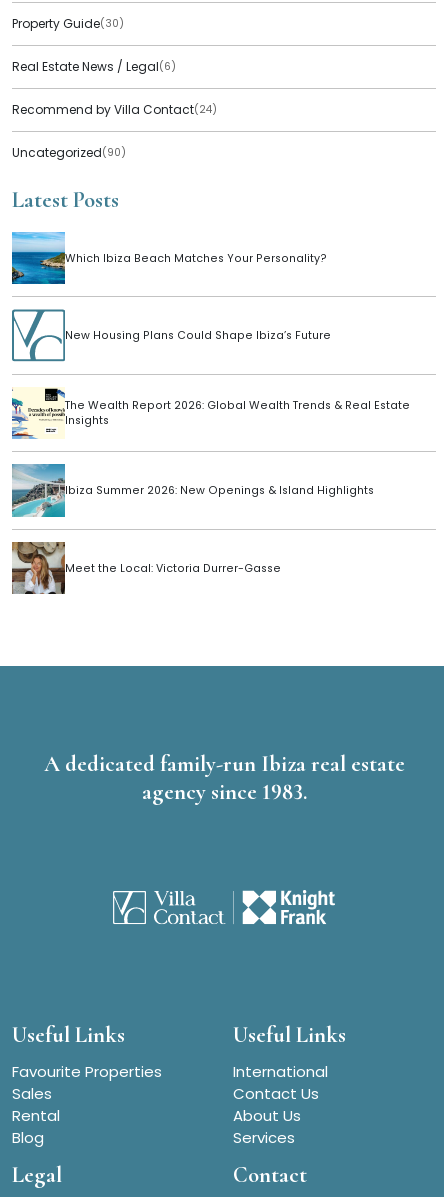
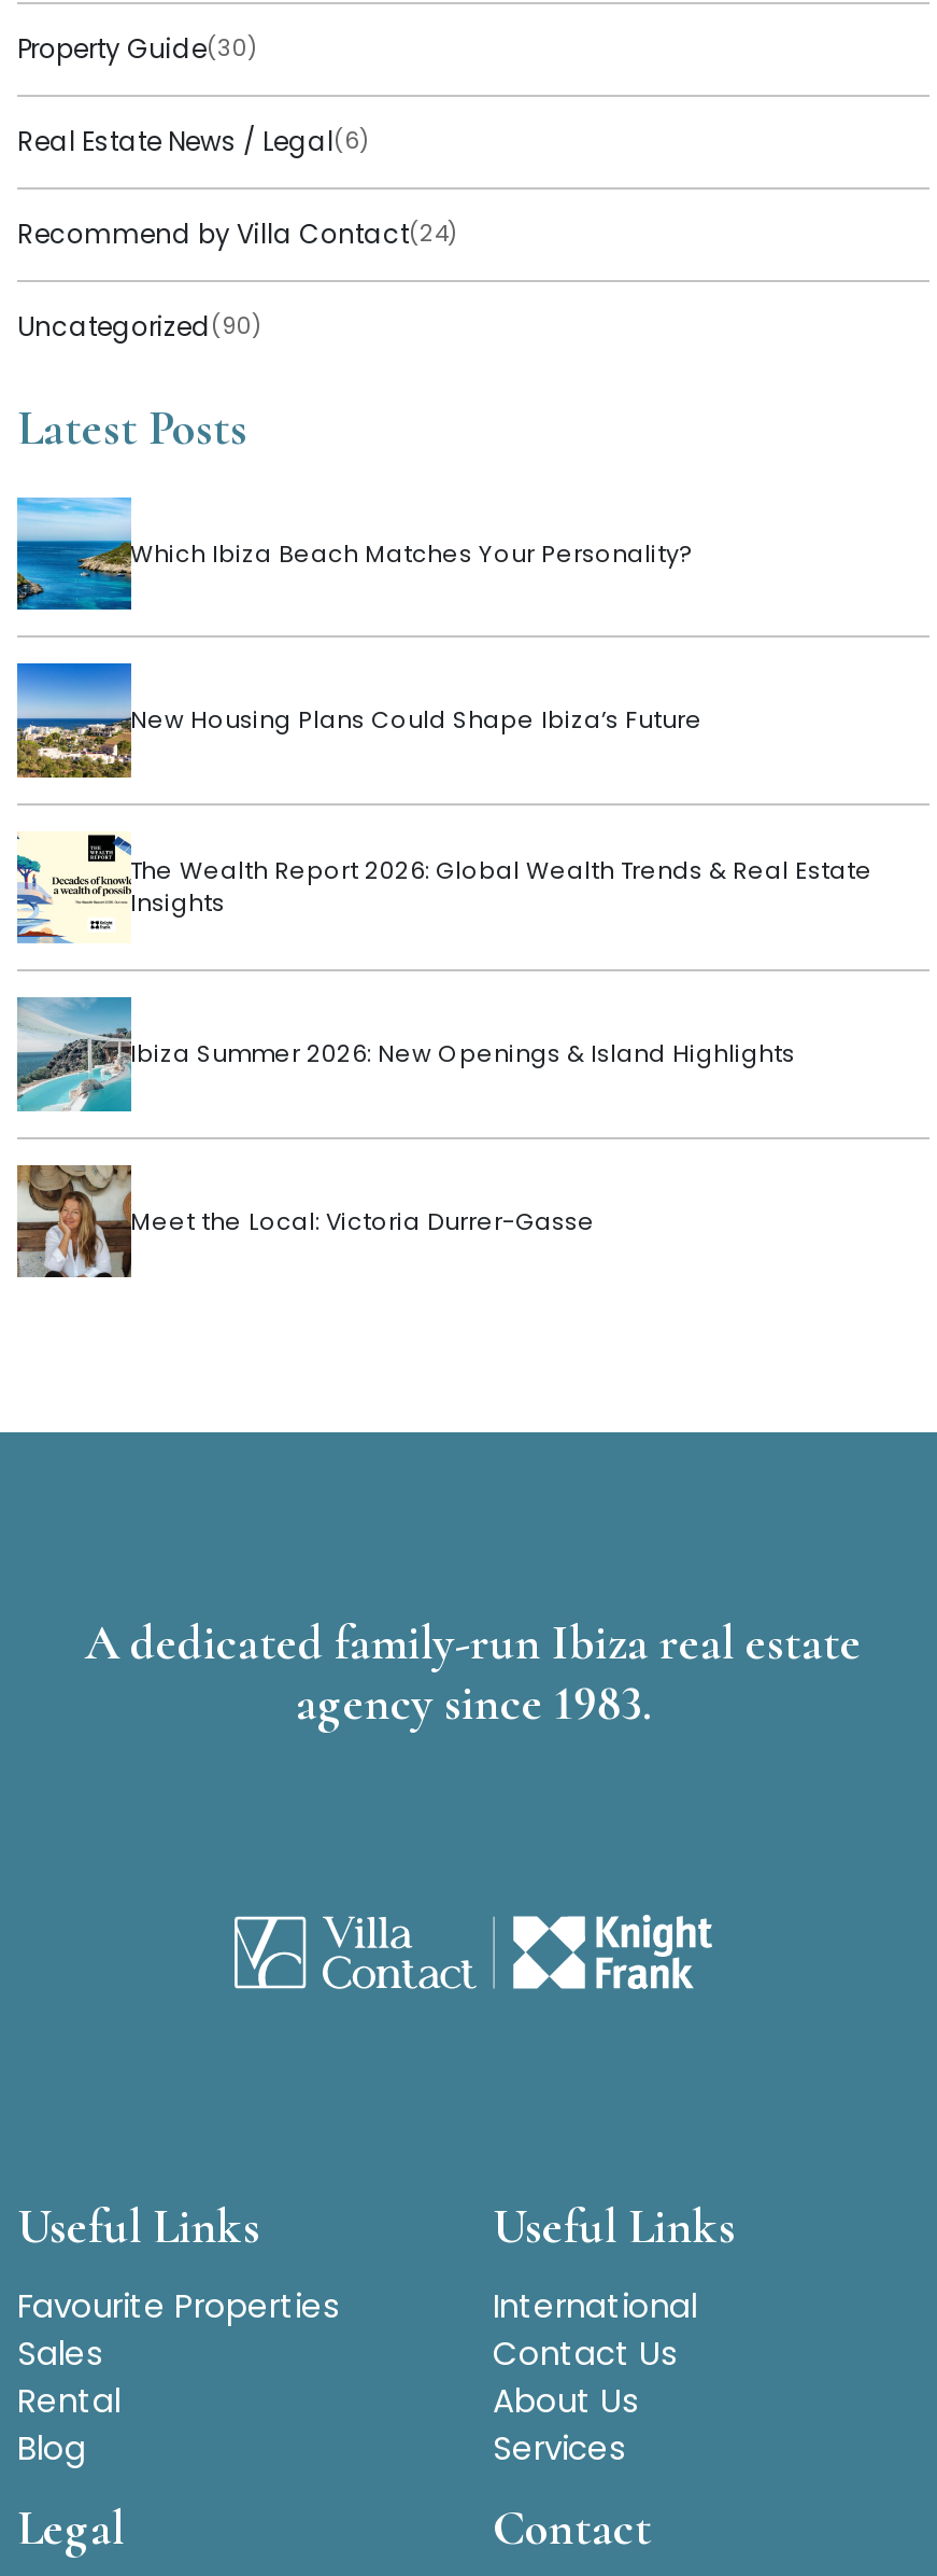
- [image]
+ [image]
